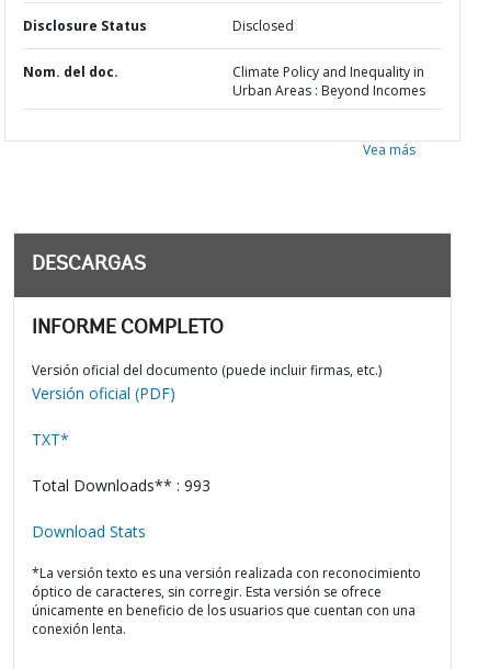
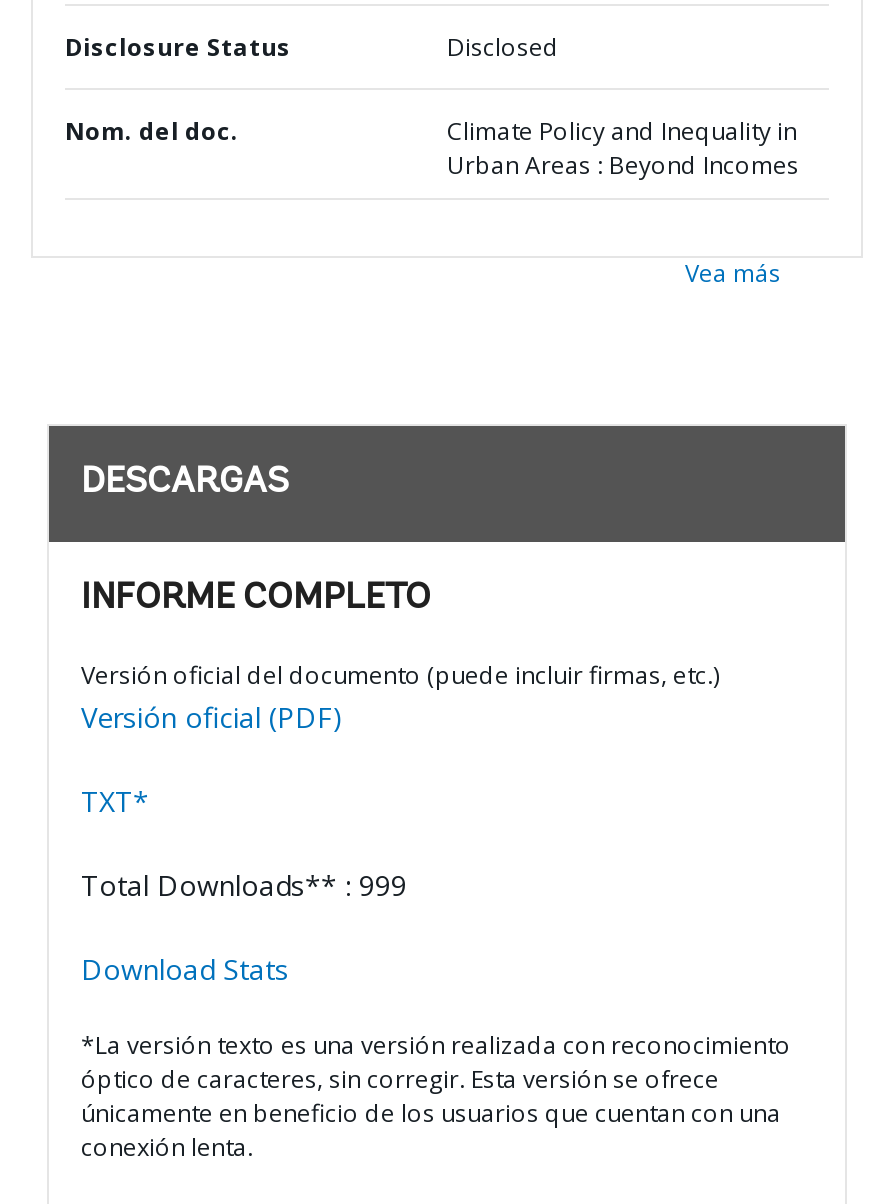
- Total Downloads** : 993
+ Total Downloads** : 999
